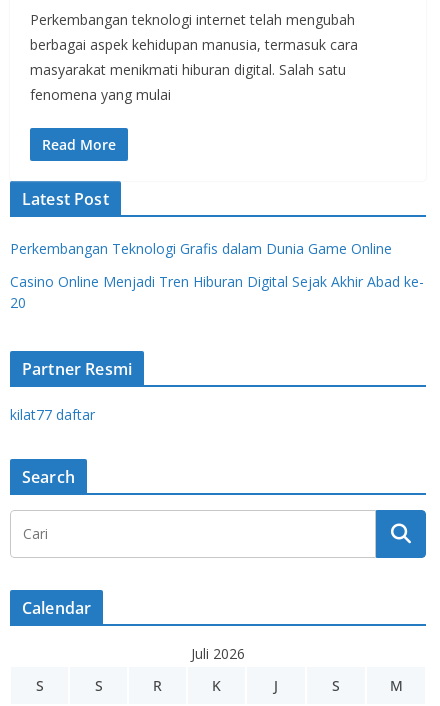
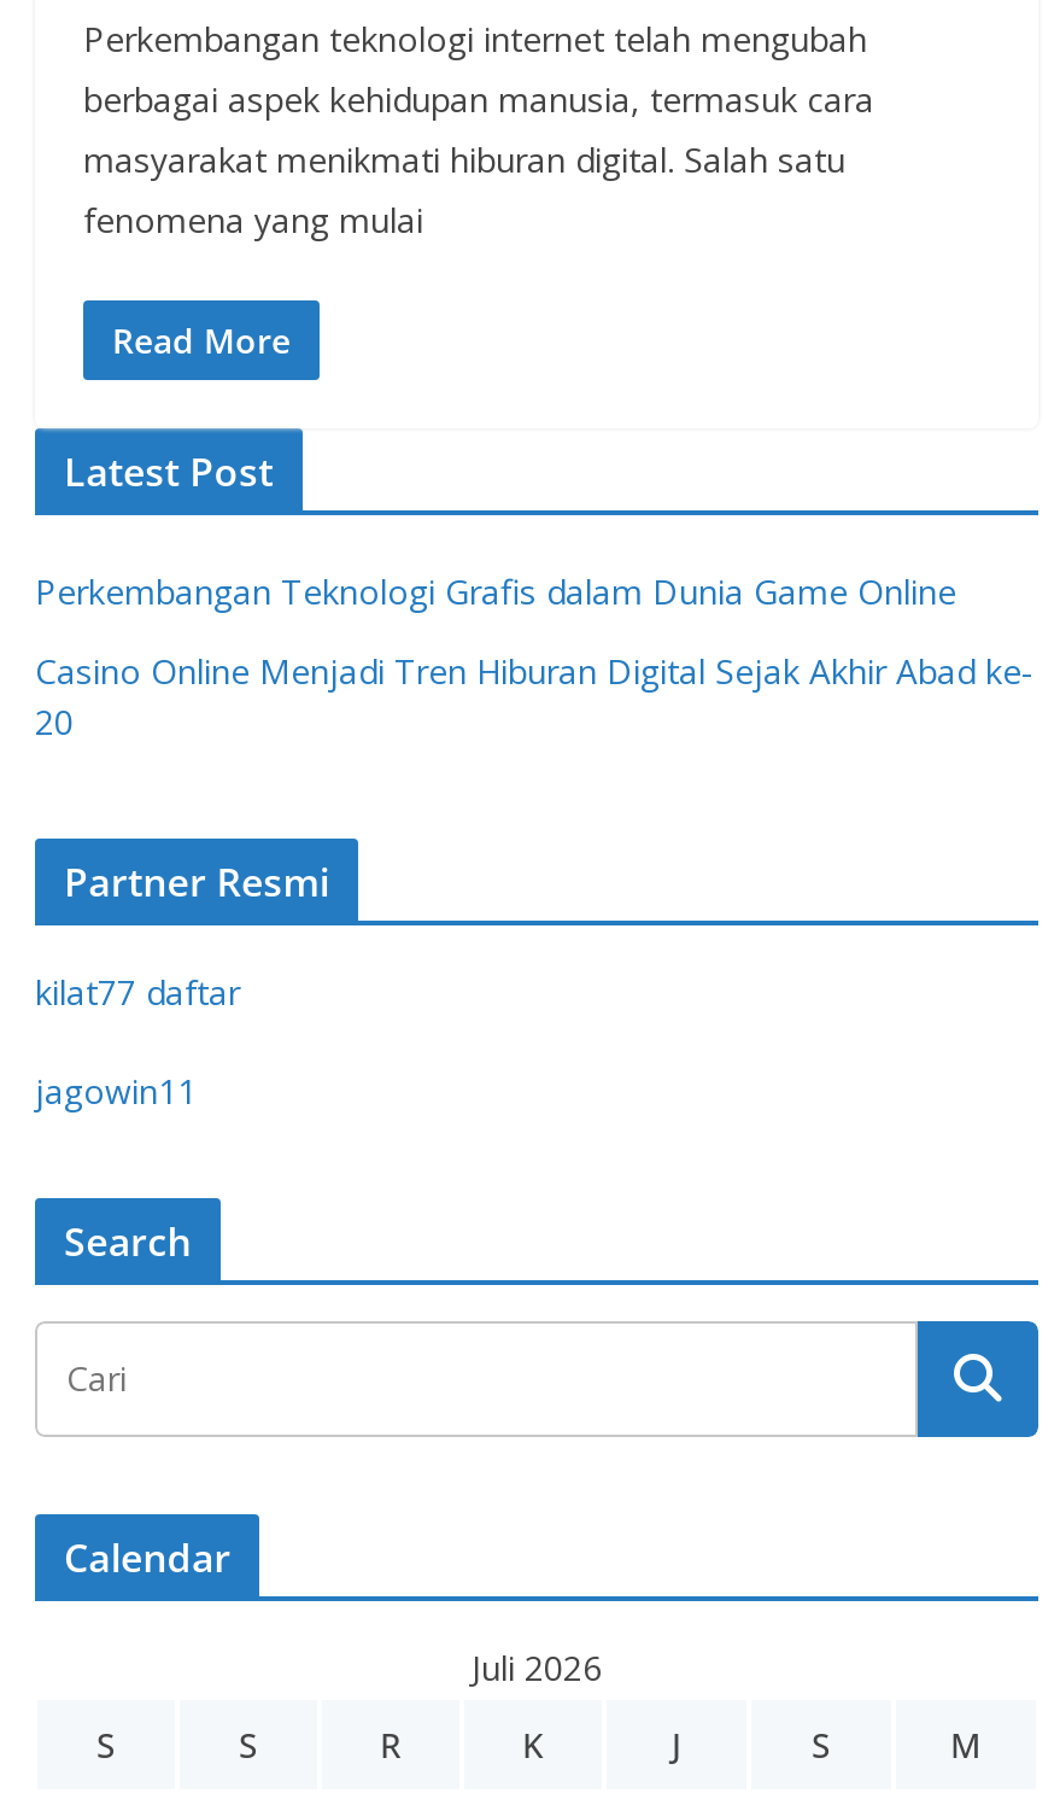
+ jagowin11
